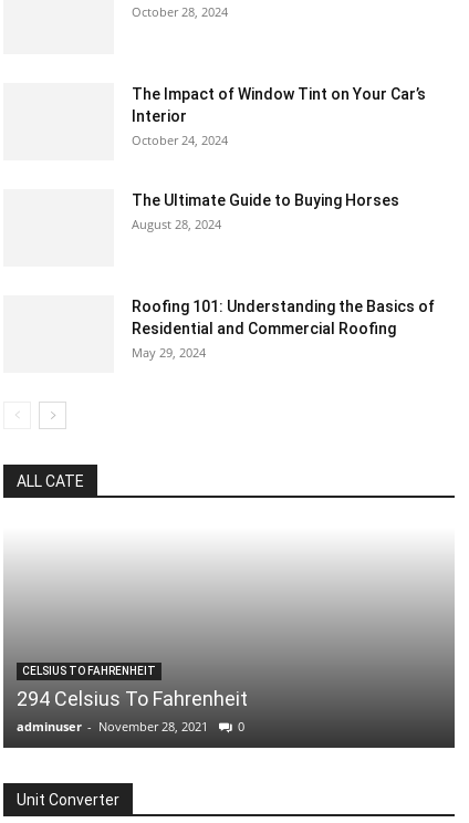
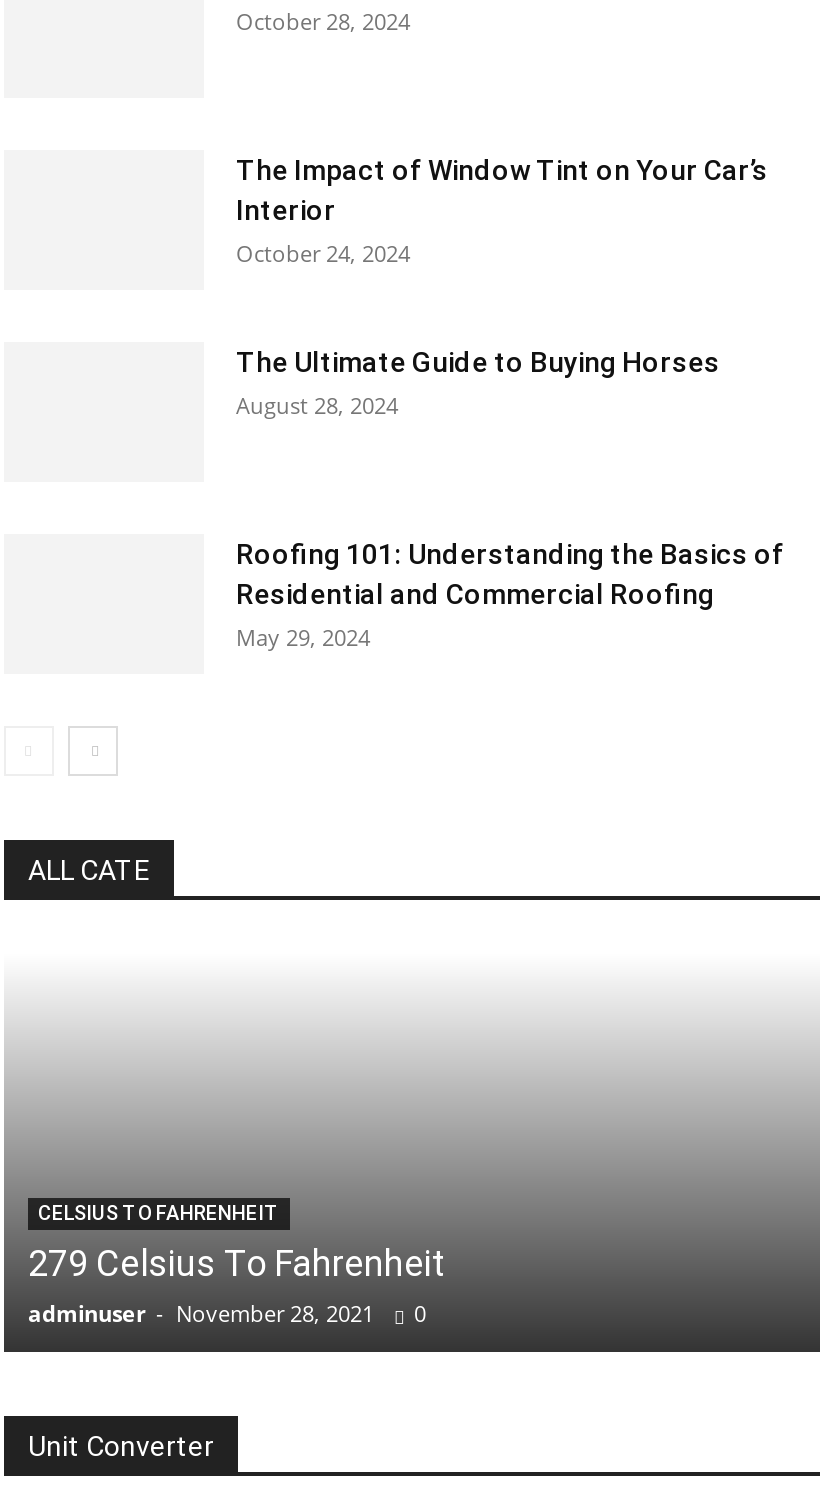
- 294 Celsius To Fahrenheit
+ 279 Celsius To Fahrenheit
